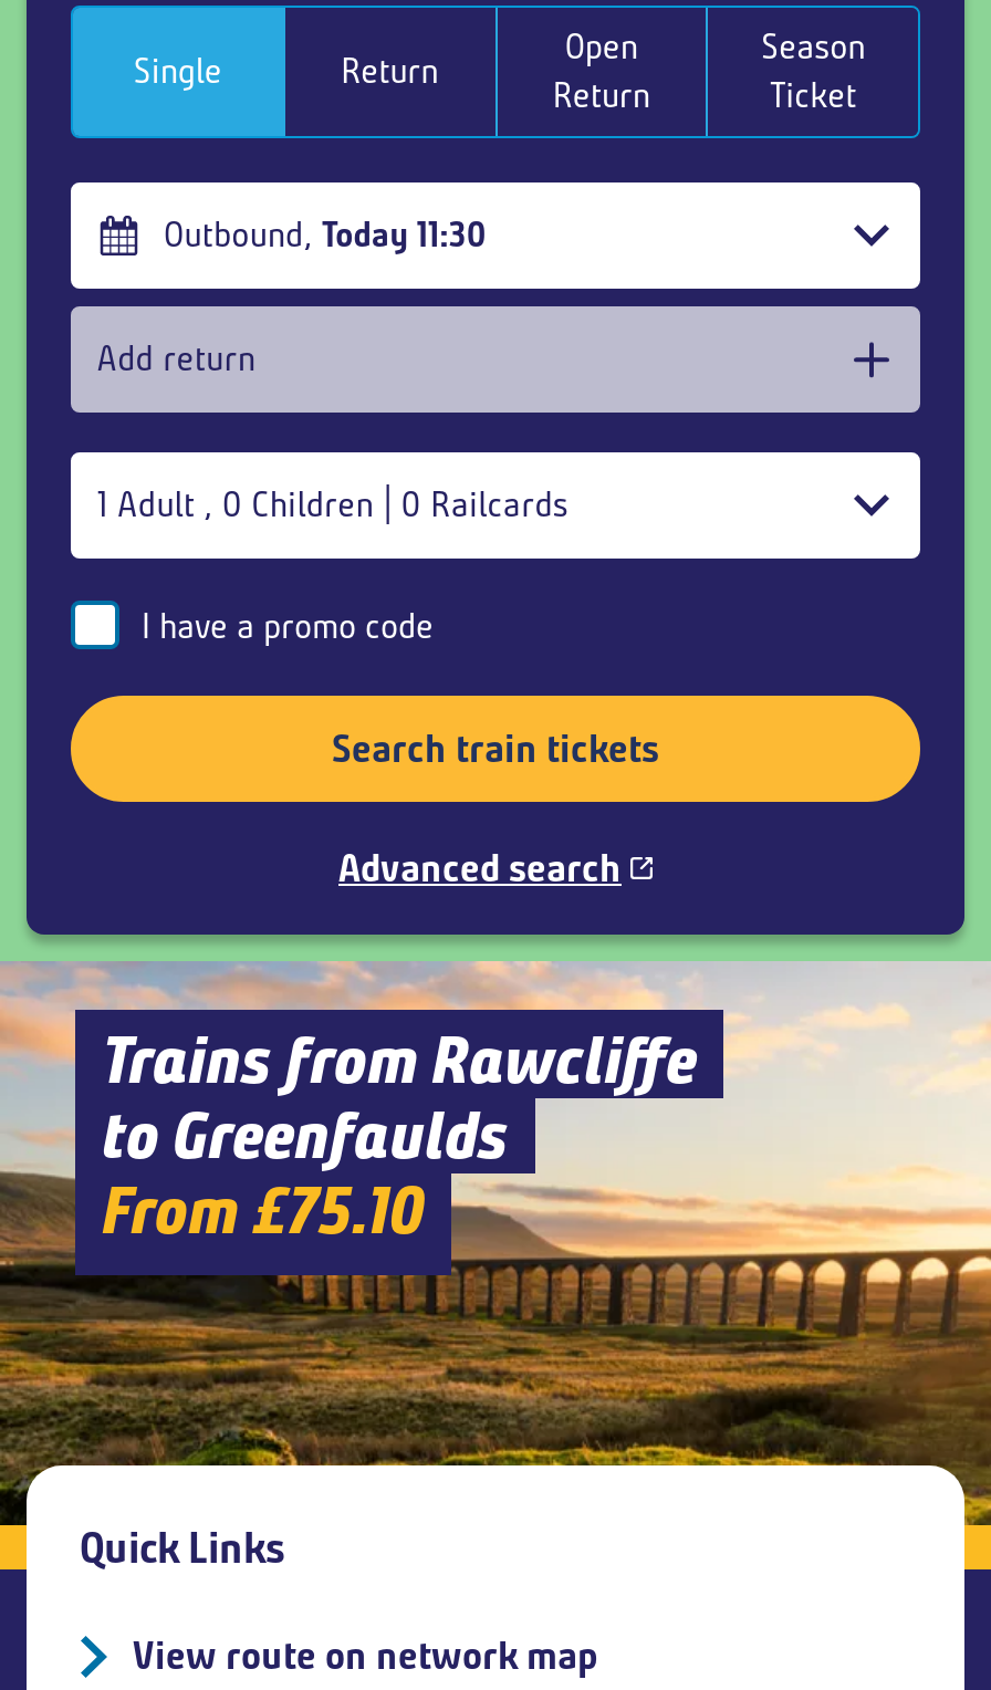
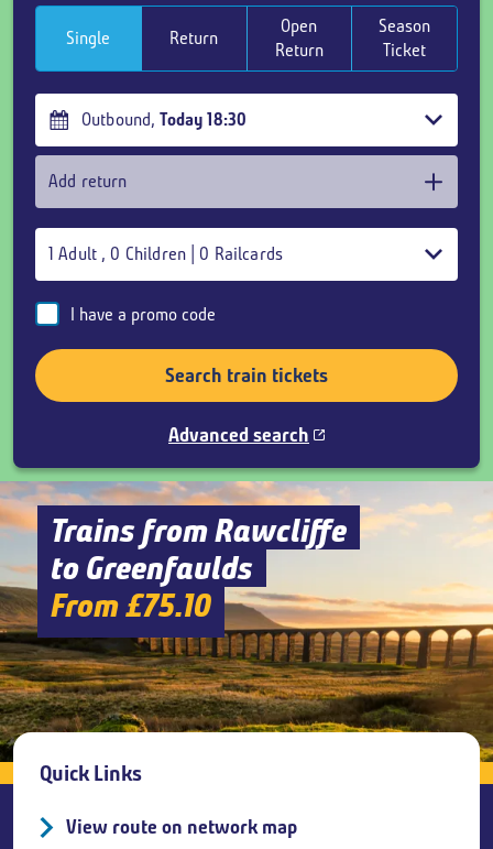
- Outbound, Today 11:30
+ Outbound, Today 18:30
